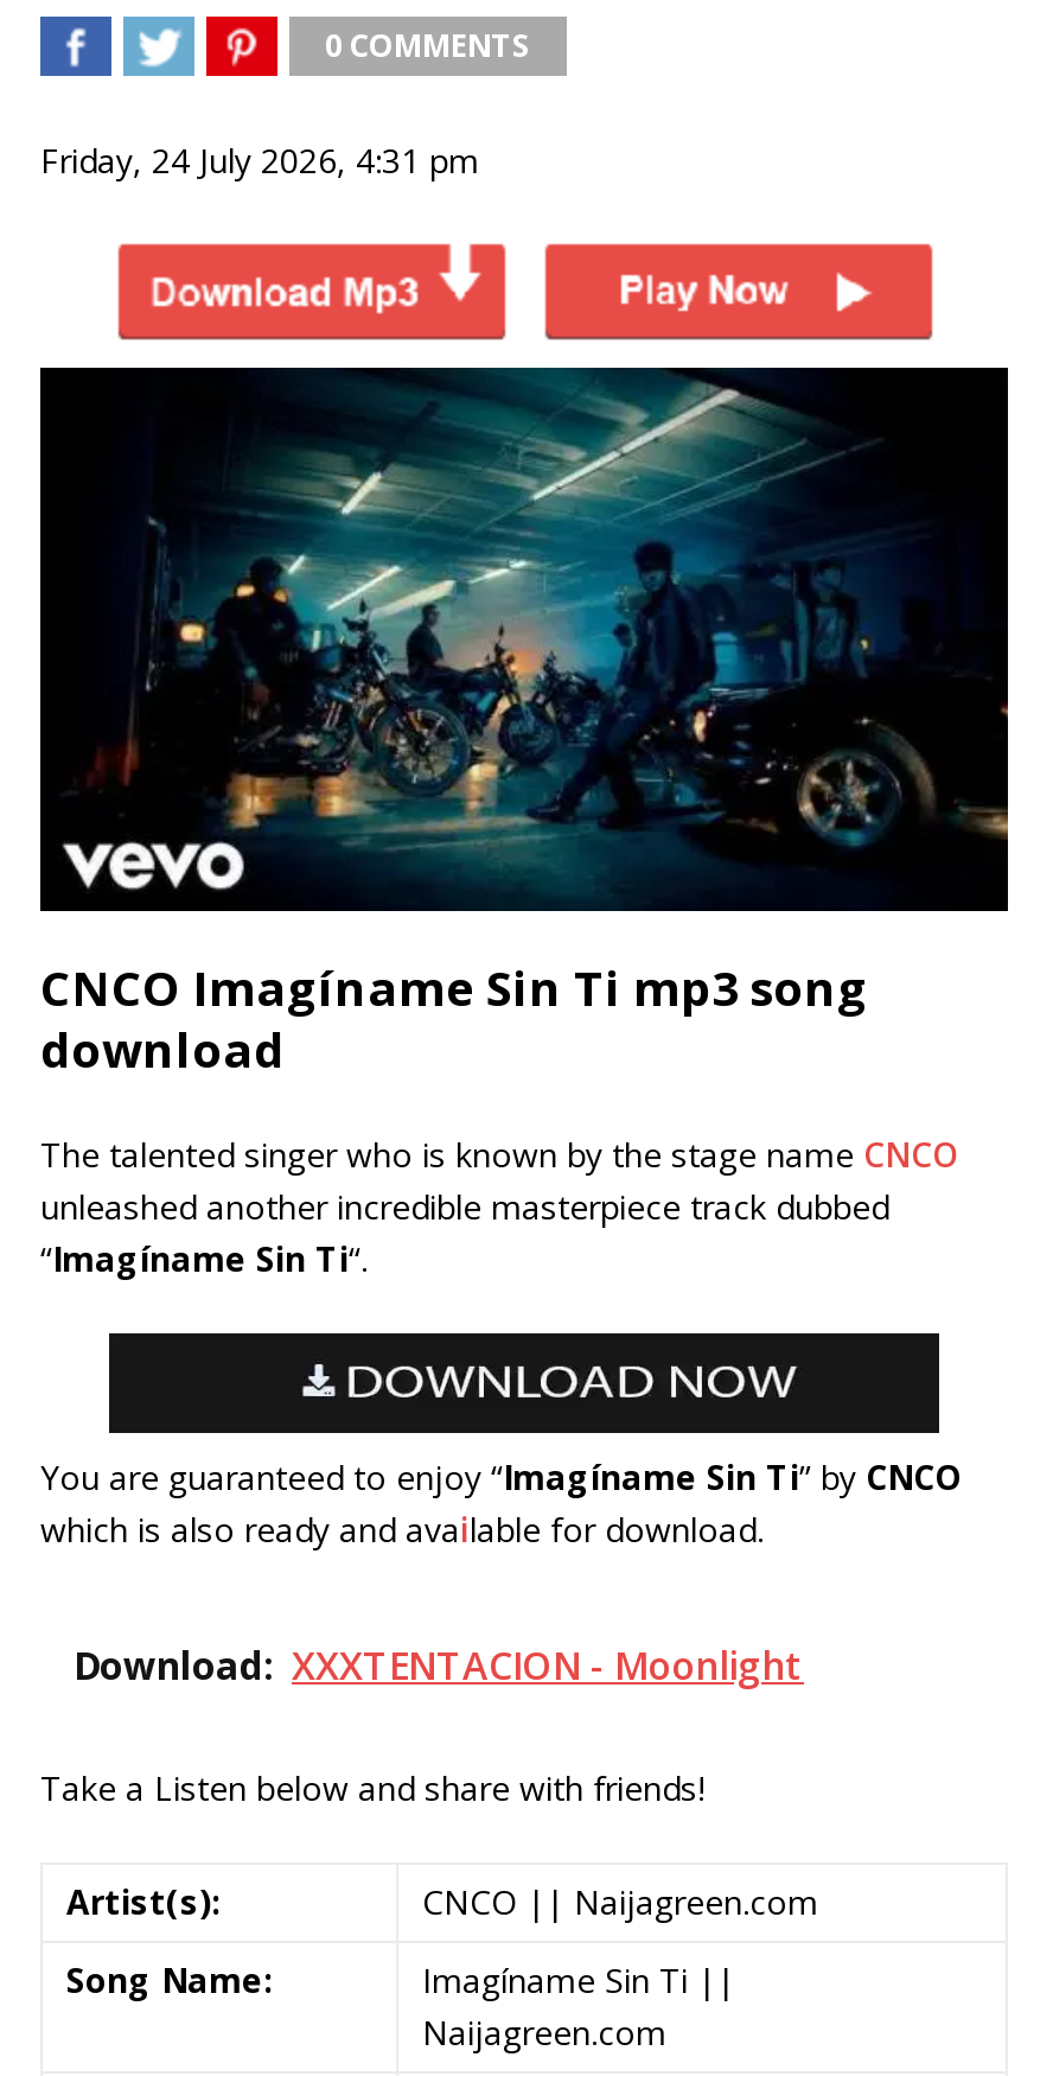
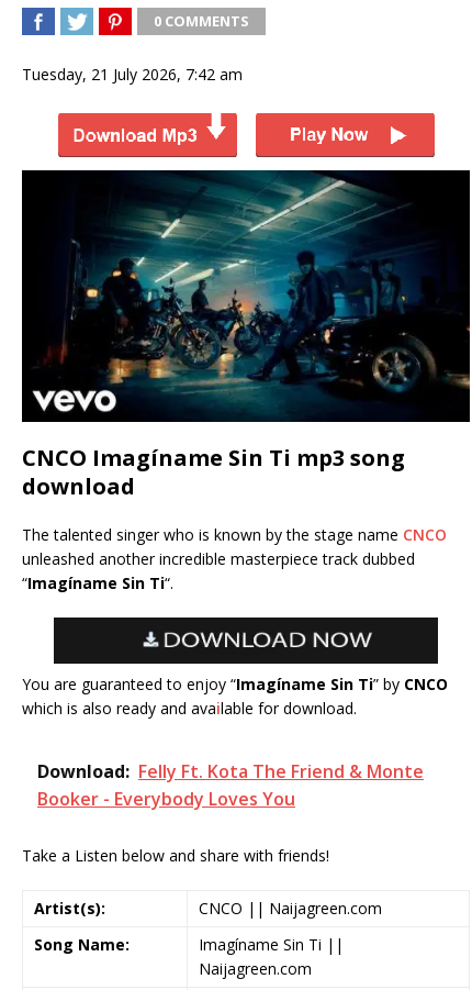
- Friday, 24 July 2026, 4:31 pm
+ Tuesday, 21 July 2026, 7:42 am

- Download: XXXTENTACION - Moonlight
+ Download: Felly Ft. Kota The Friend & Monte
+ Booker - Everybody Loves You
